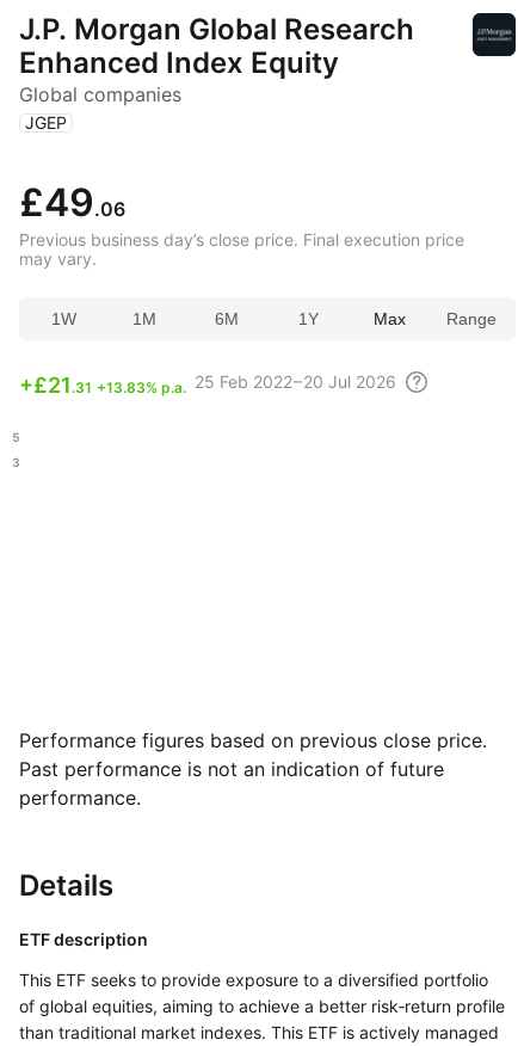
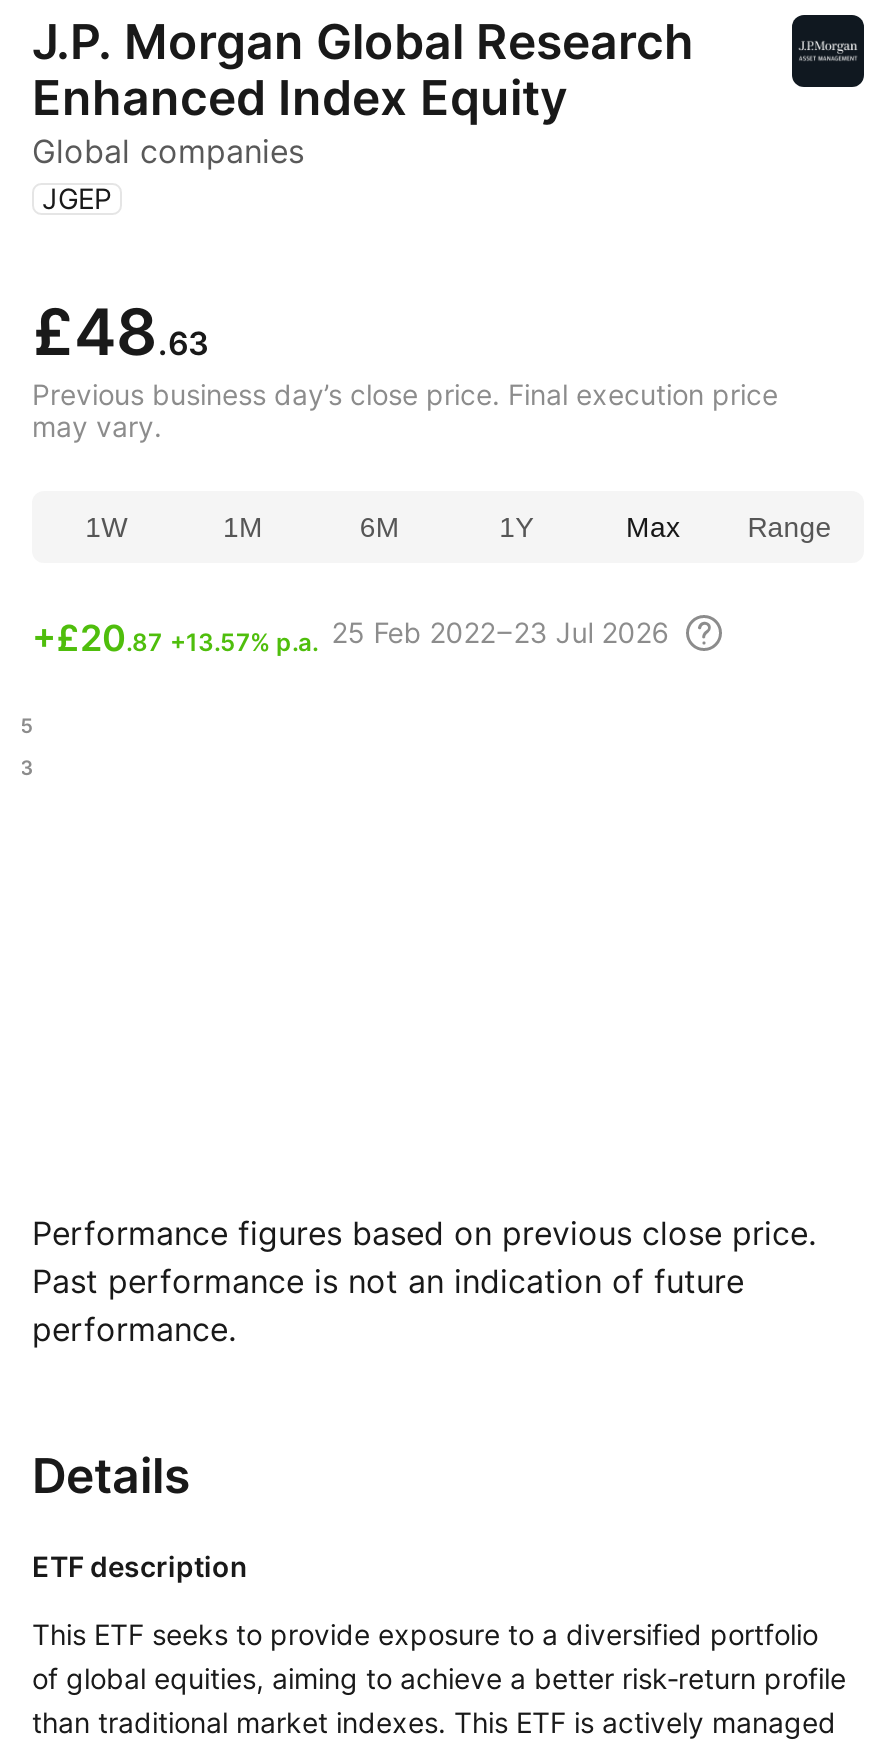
- £49.06
+ £48.63

- +£21.31 +13.83% p.a. 25 Feb 2022 – 20 Jul 2026
+ +£20.87 +13.57% p.a. 25 Feb 2022 – 23 Jul 2026
